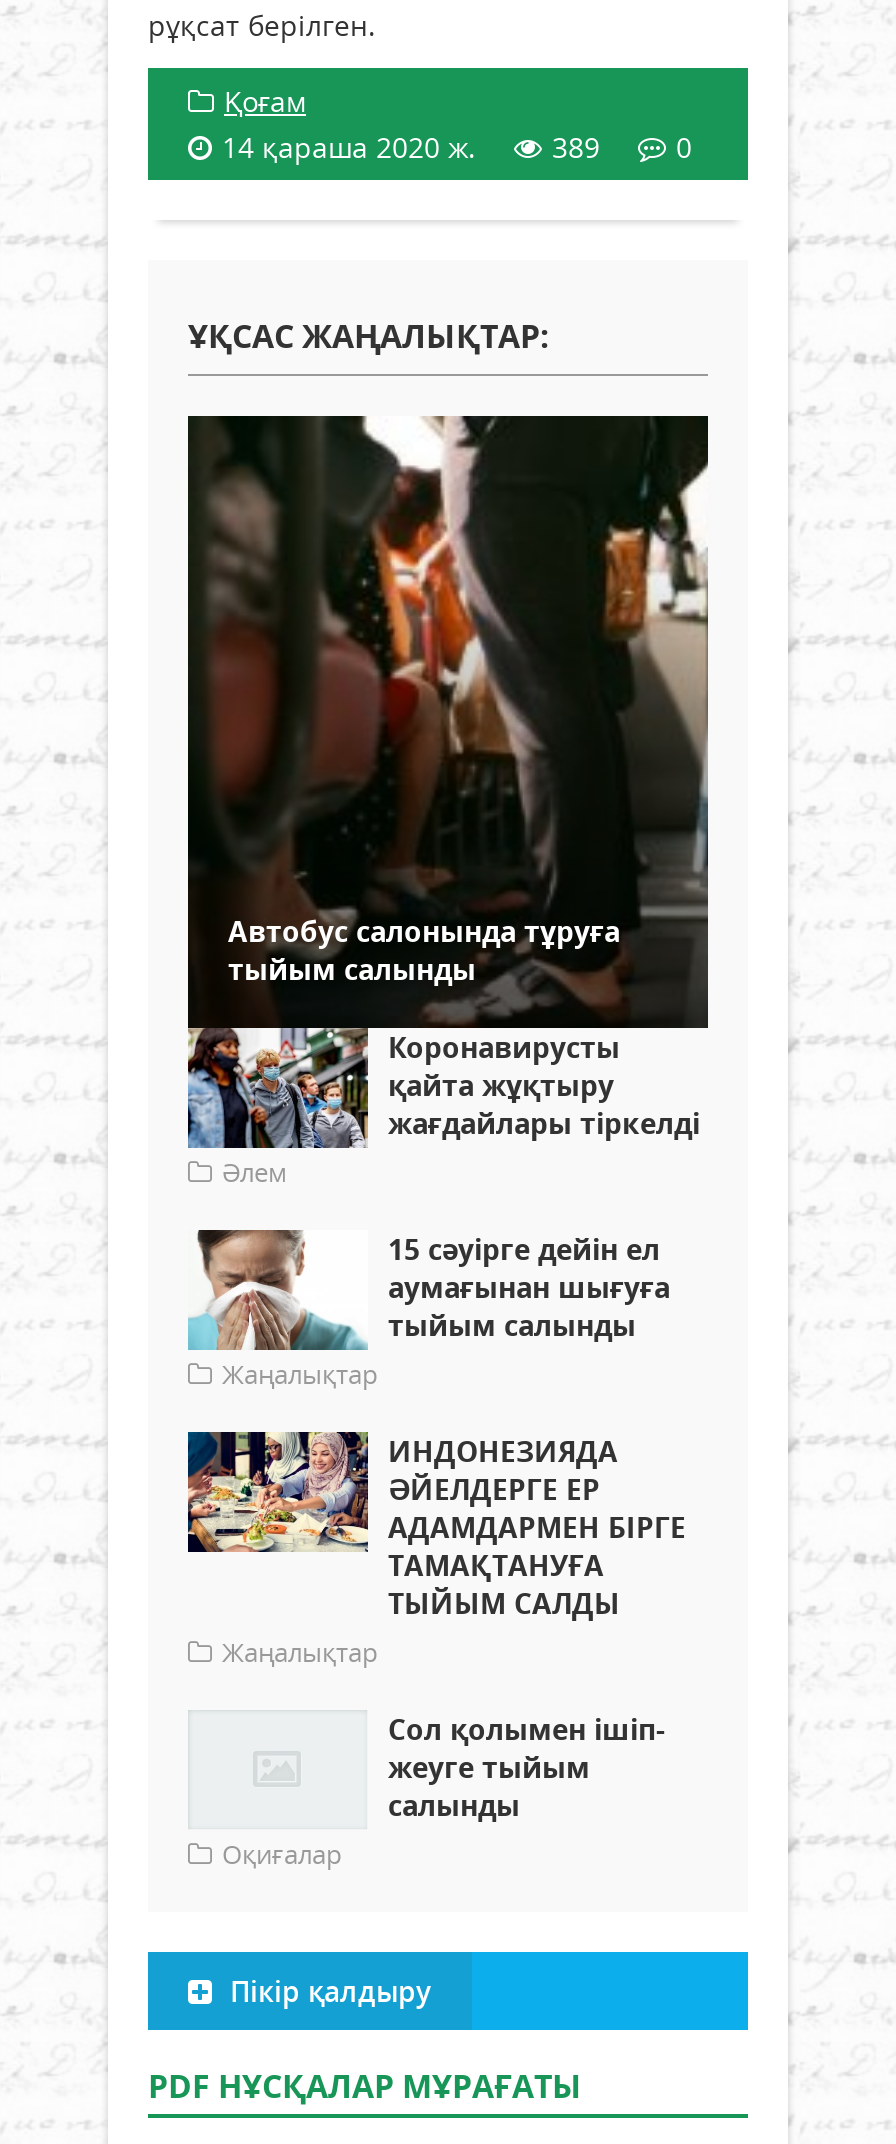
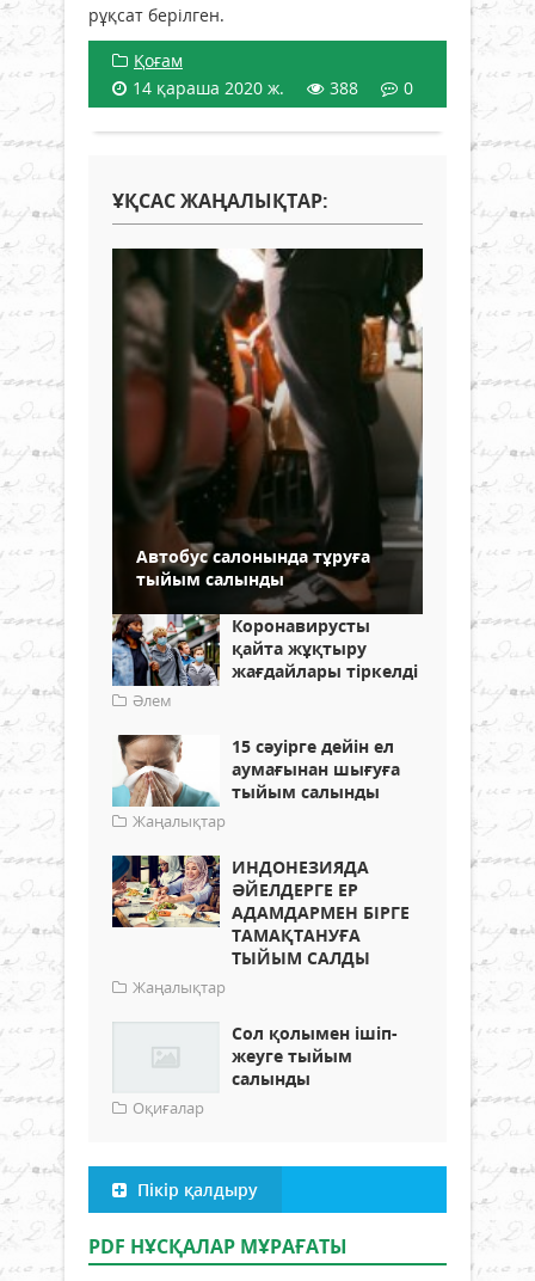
- 389
+ 388
